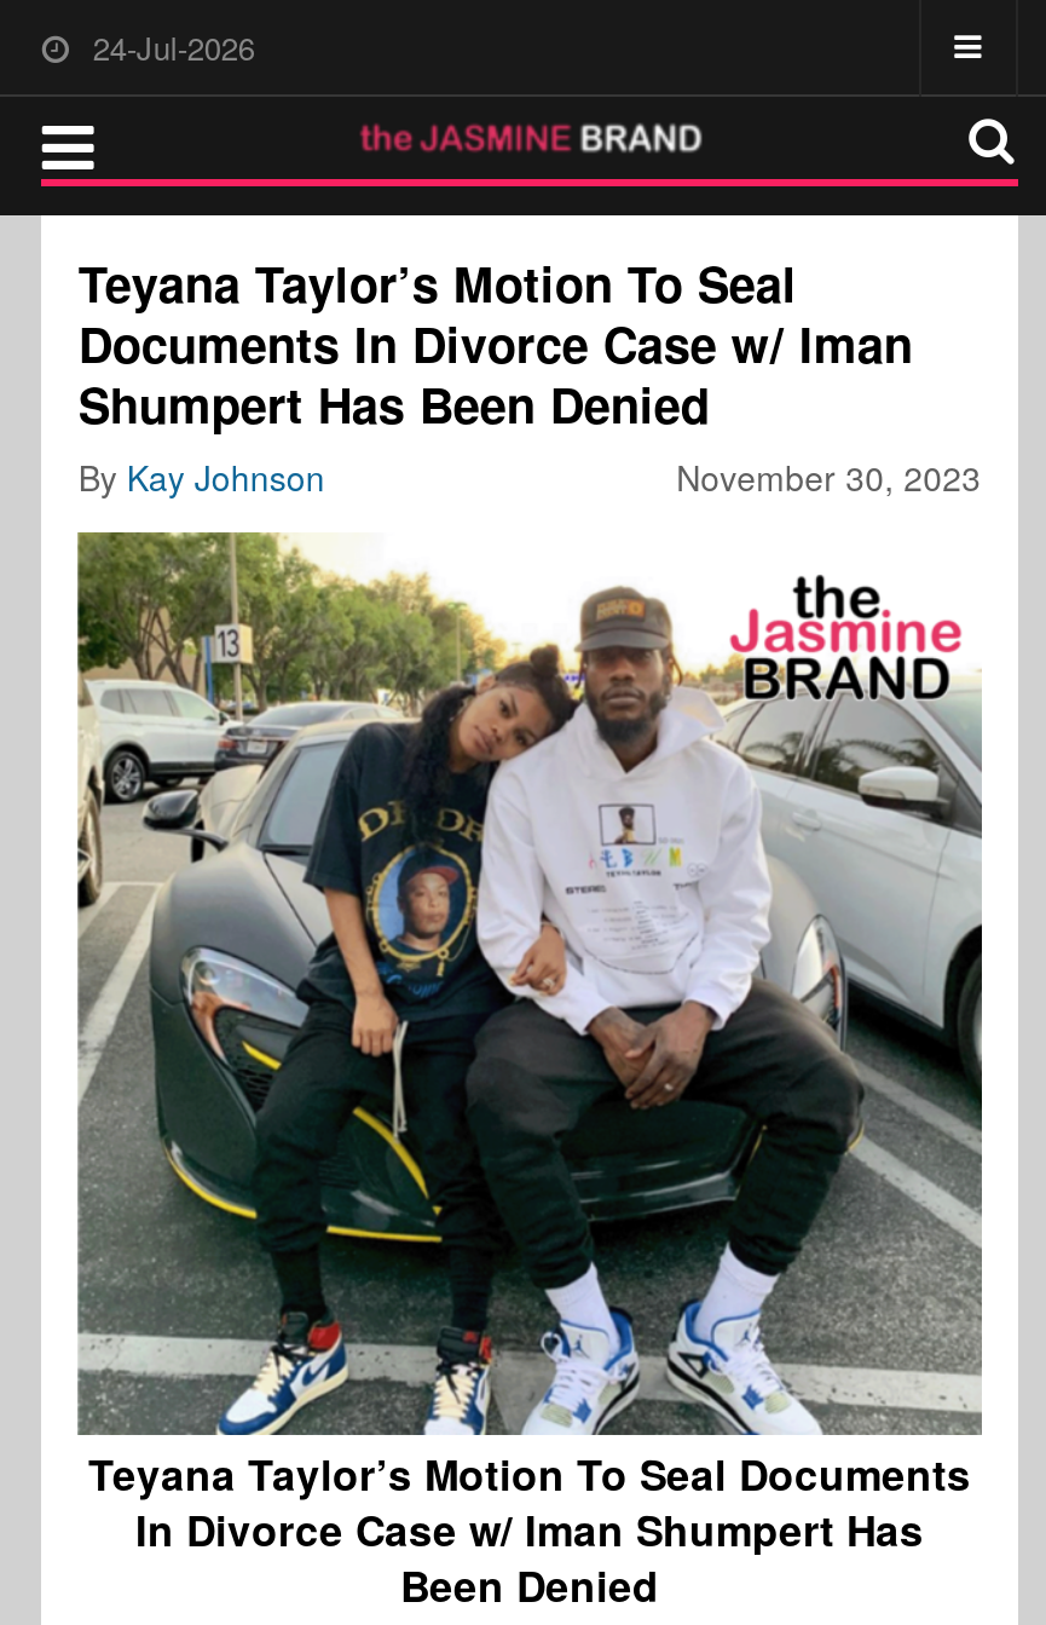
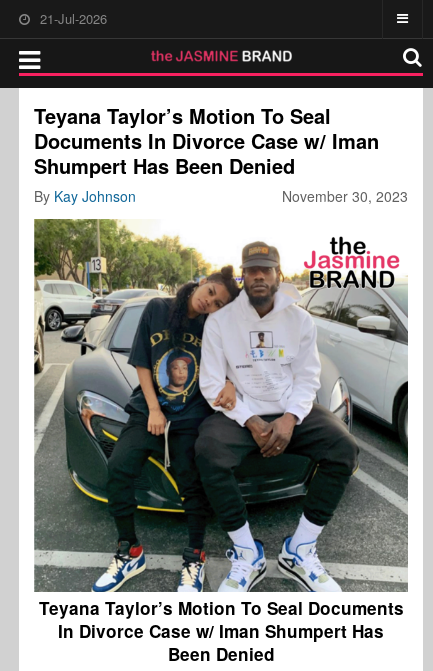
- 24-Jul-2026
+ 21-Jul-2026
